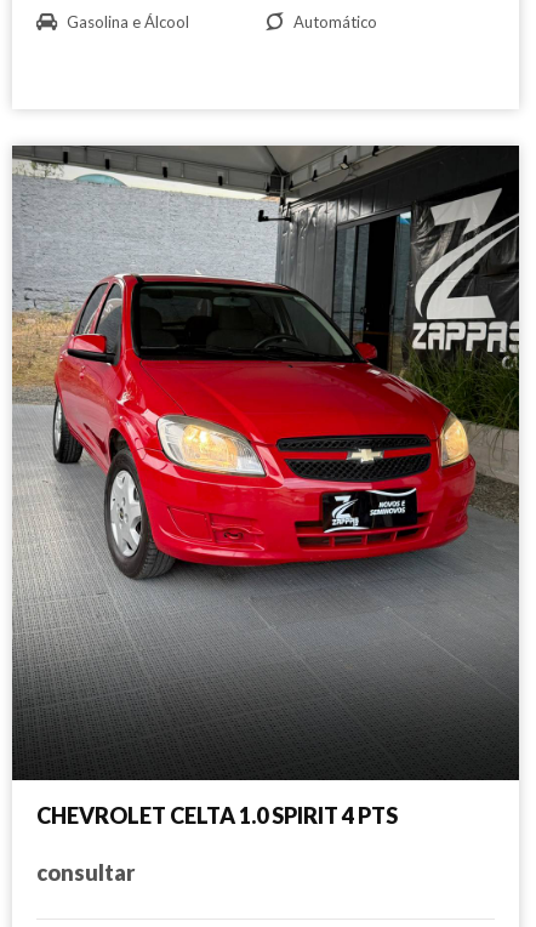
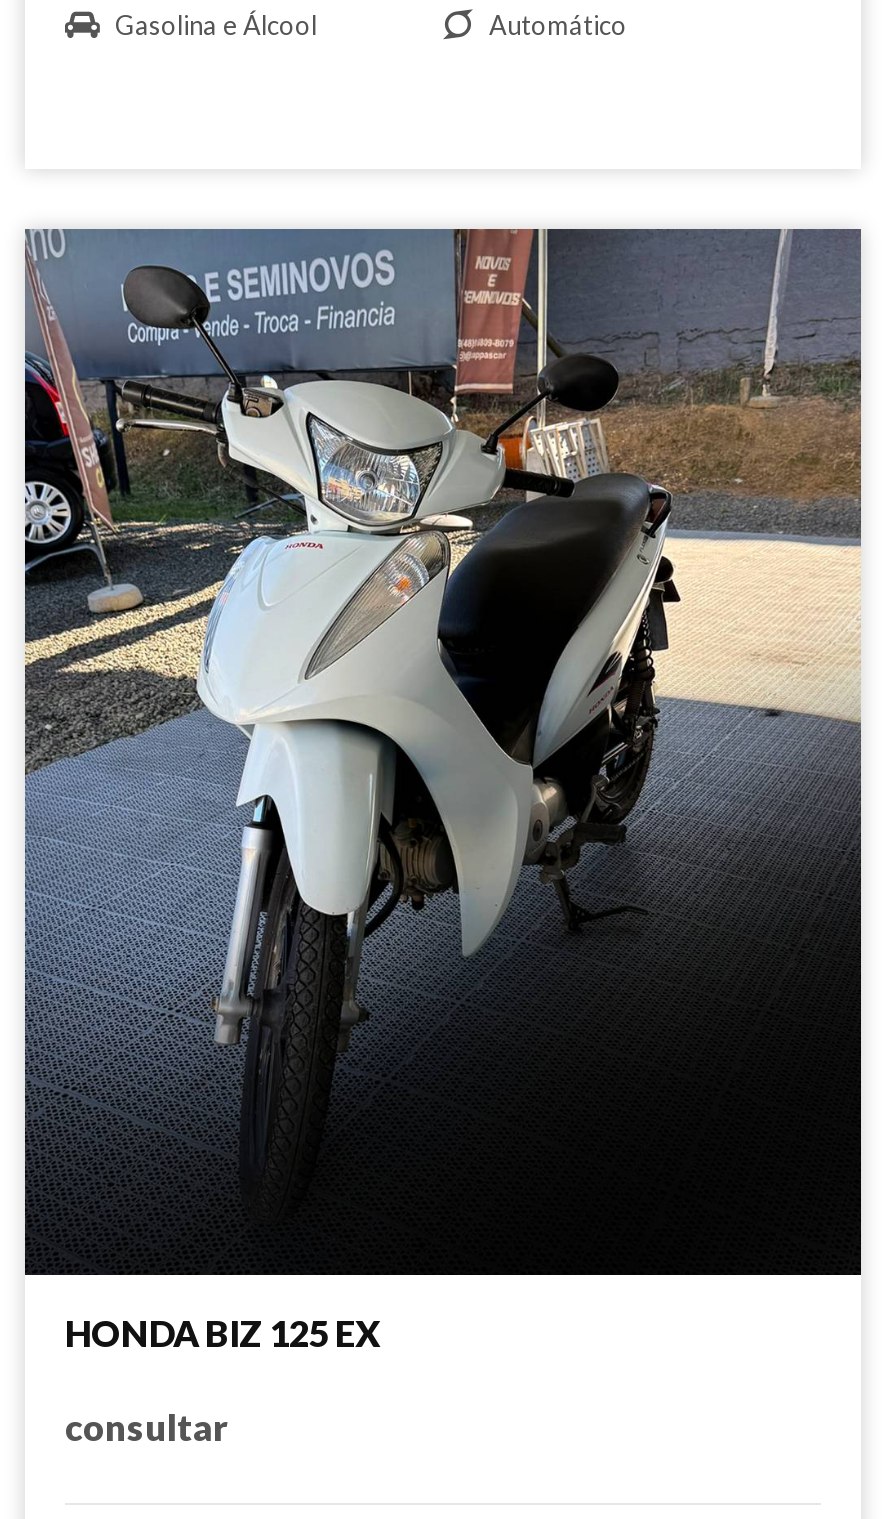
- [image]
- CHEVROLET CELTA 1.0 SPIRIT 4 PTS
+ [image]
+ HONDA BIZ 125 EX
